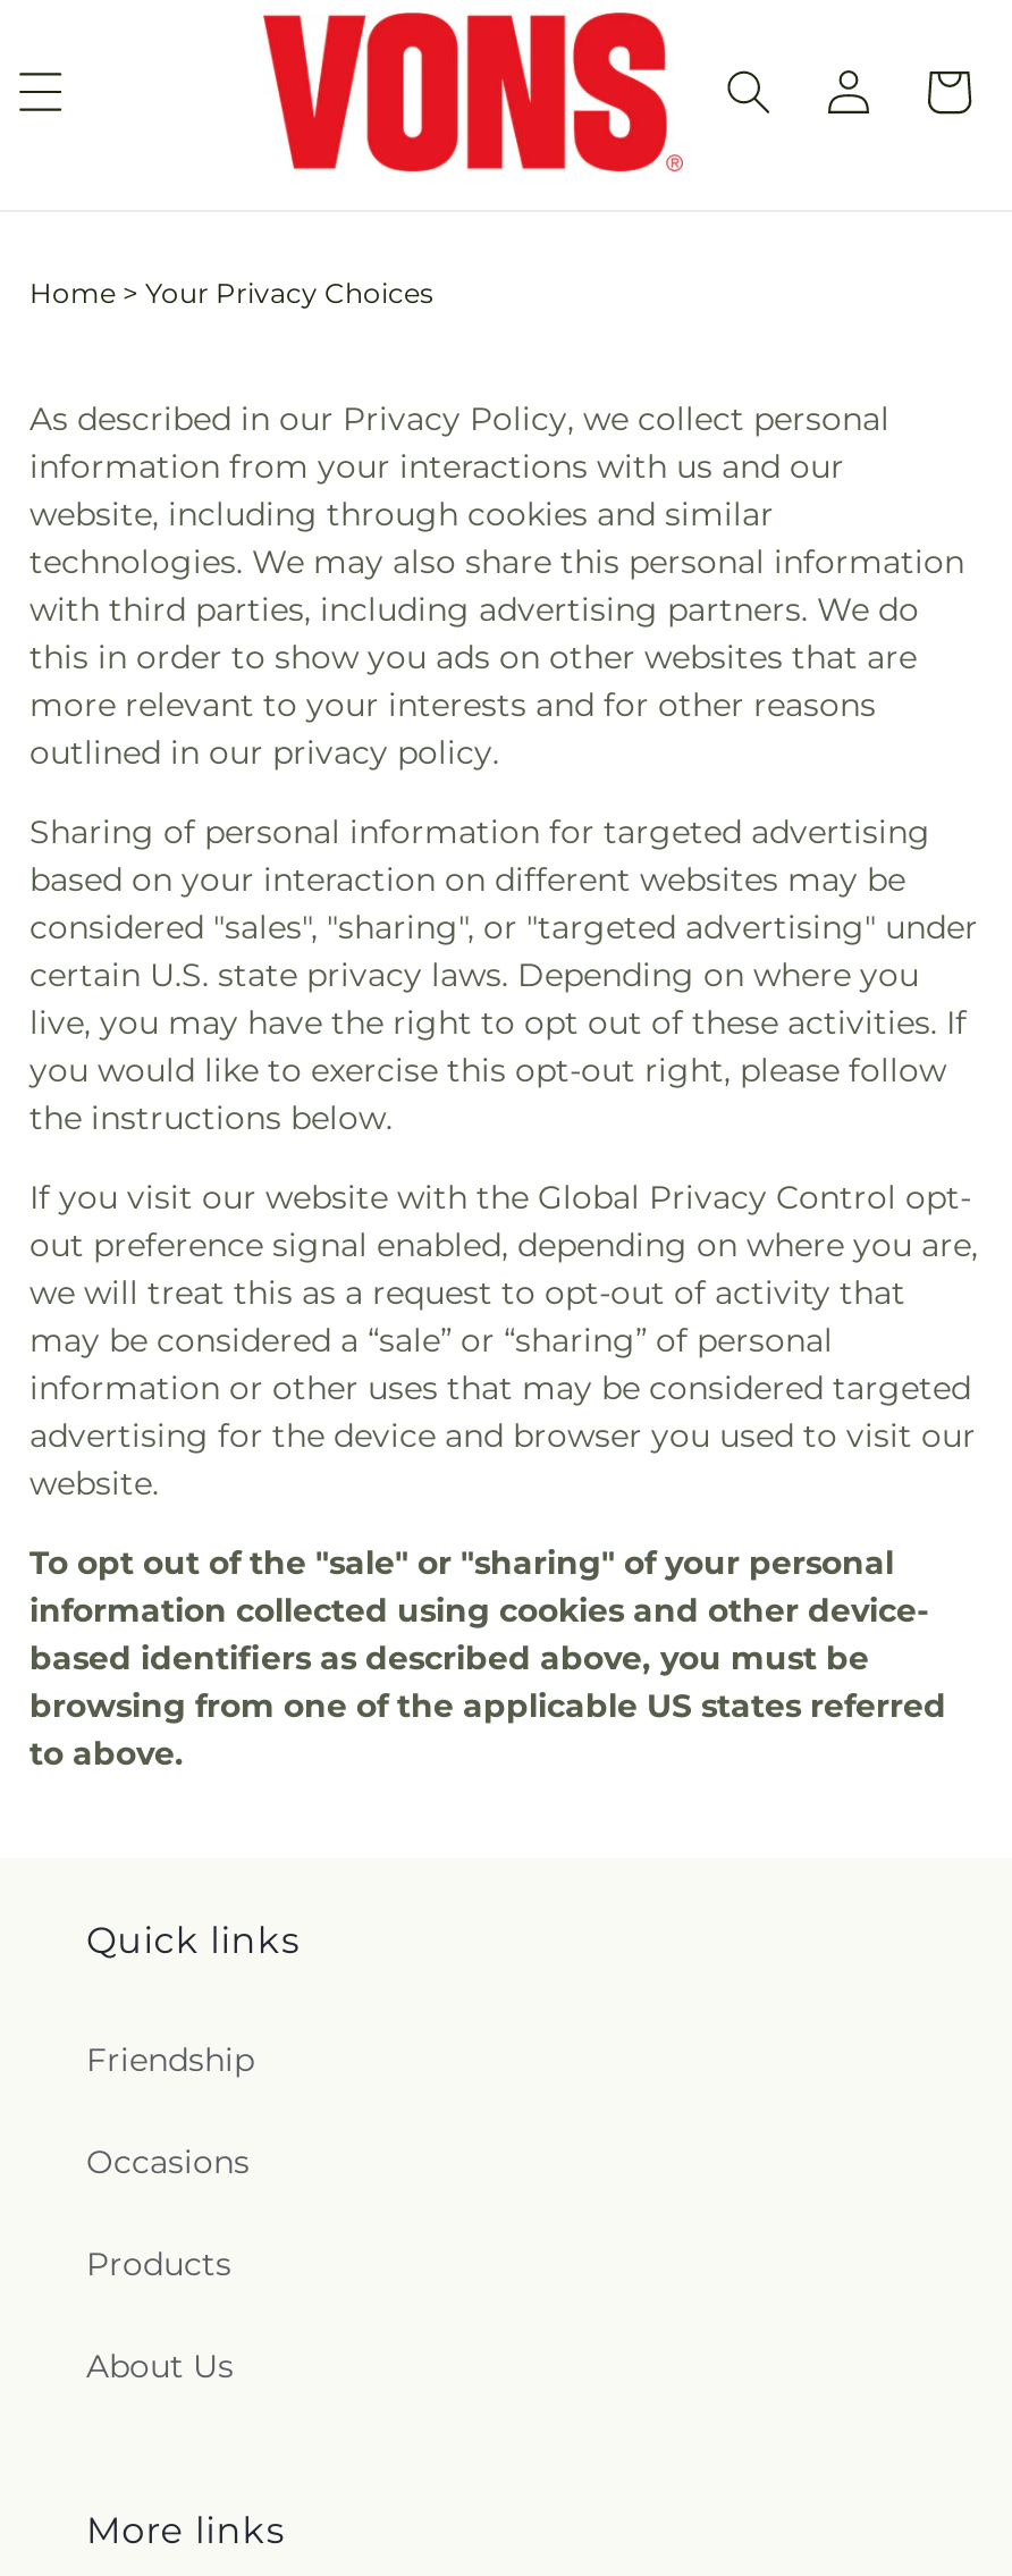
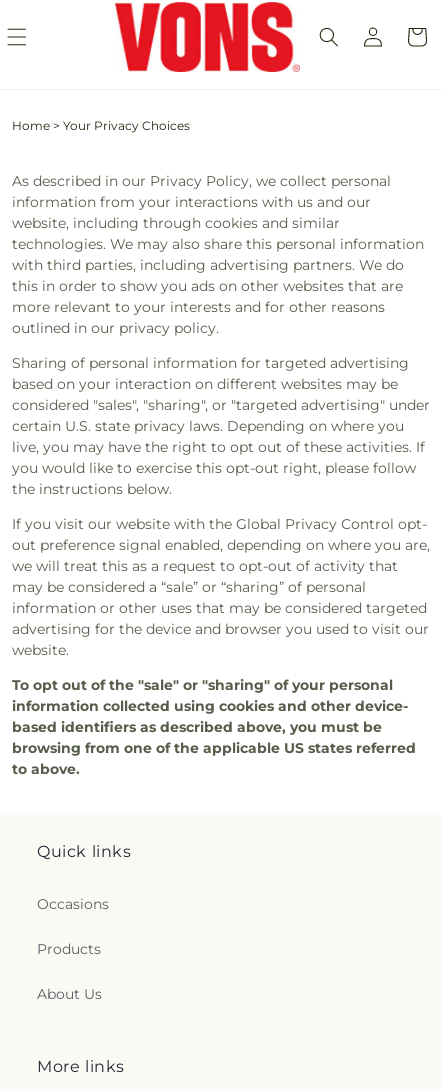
- Friendship
